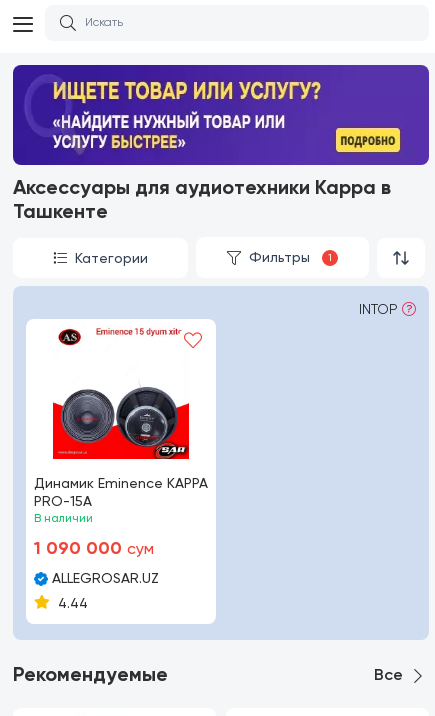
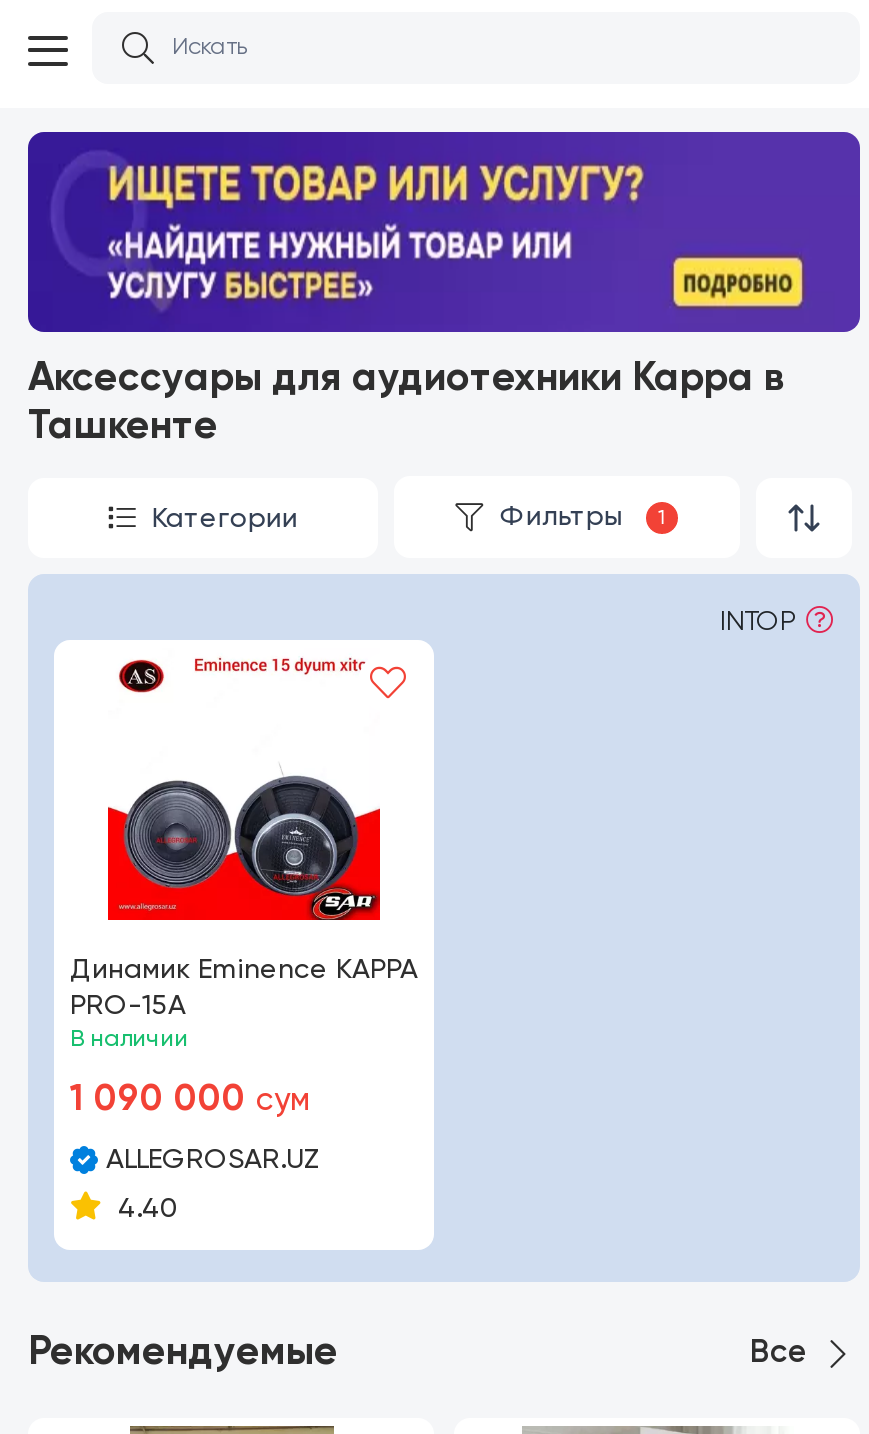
- 4.44
+ 4.40
